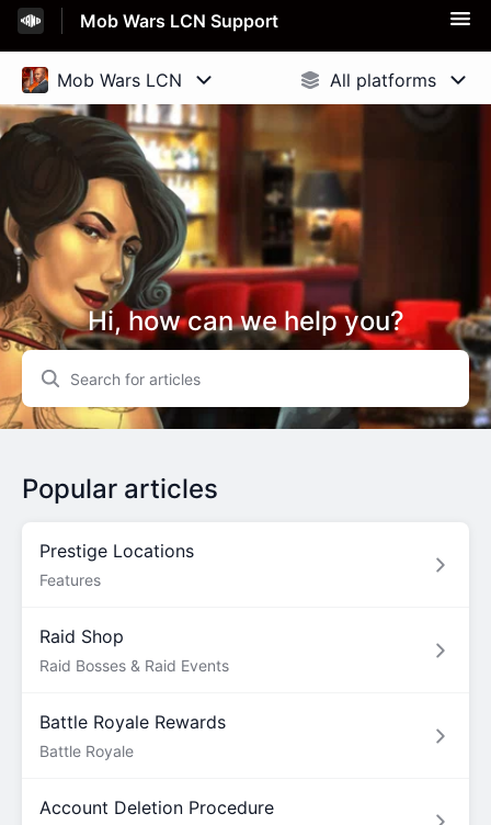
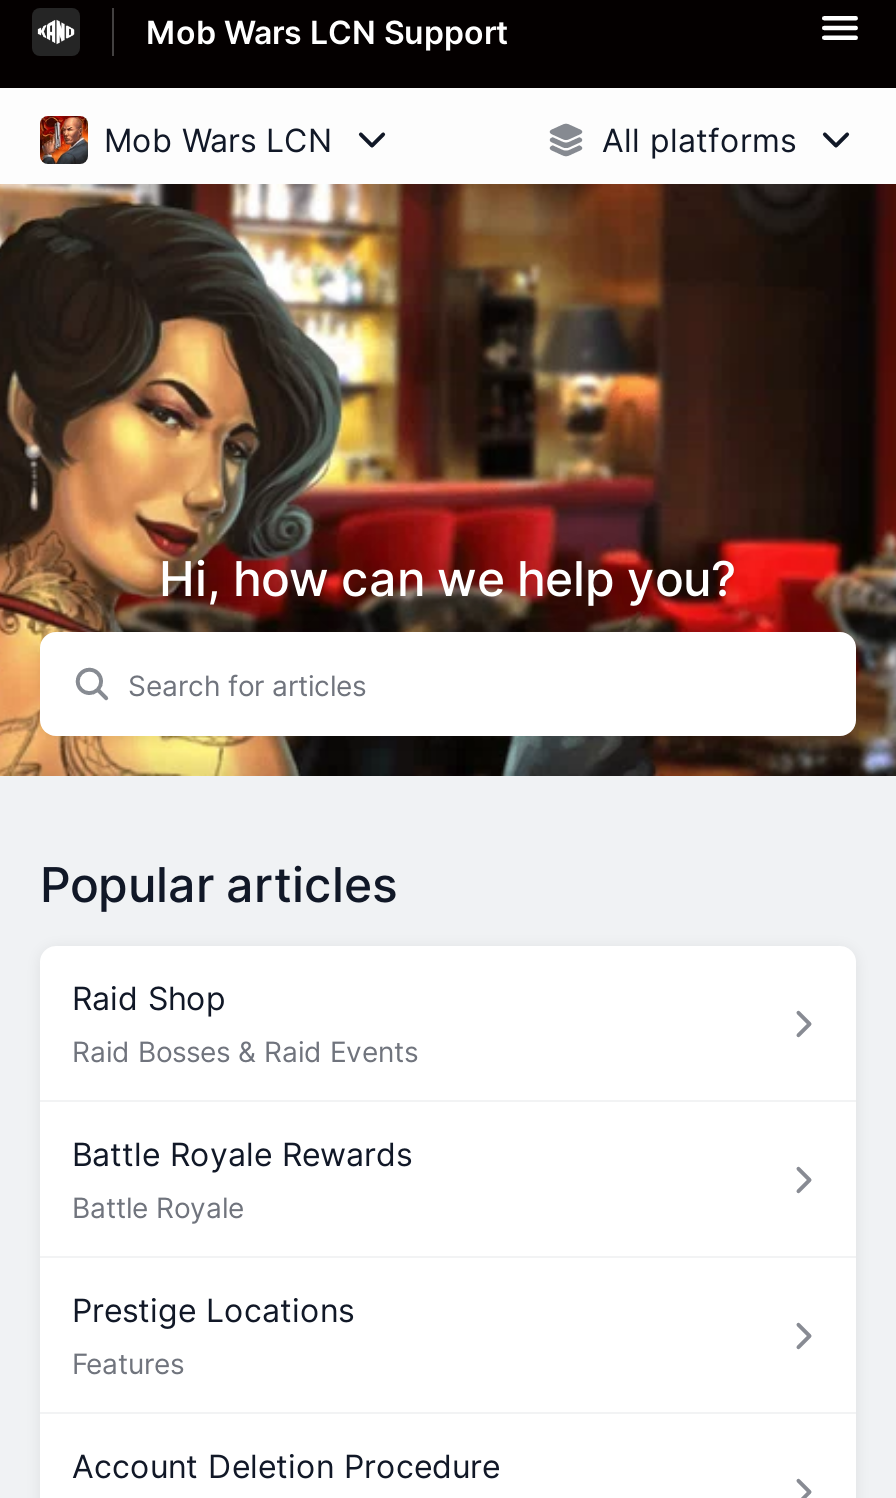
moved down: Prestige Locations | Features

moved up: Raid Shop | Raid Bosses & Raid Events | Battle Royale Rewards | Battle Royale
